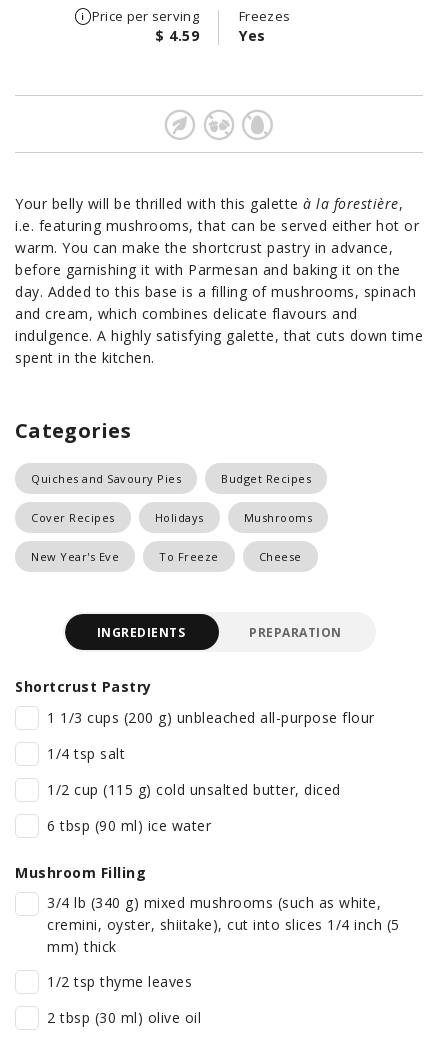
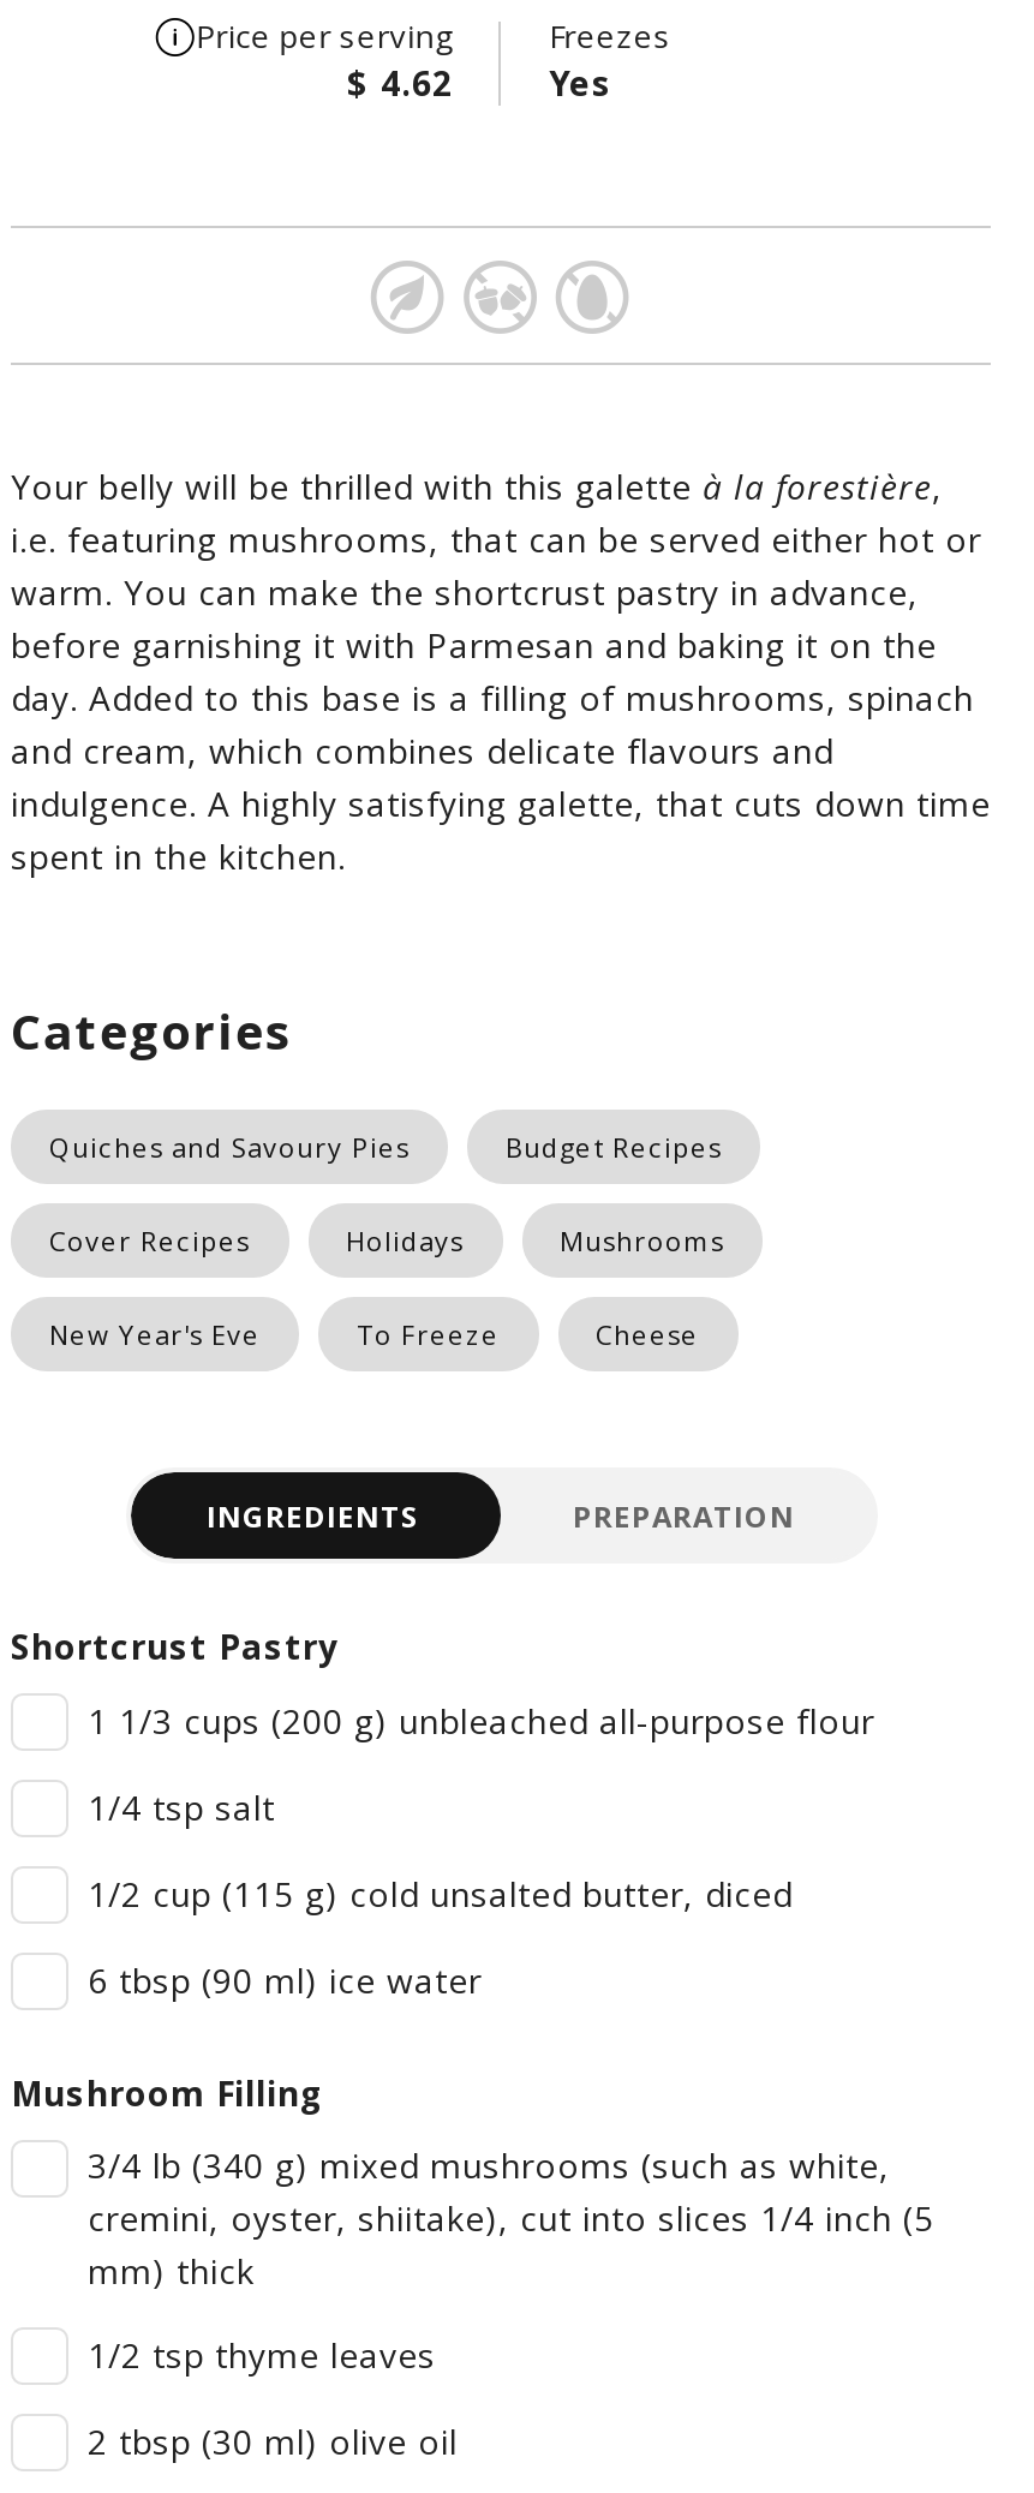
- $ 4.59
+ $ 4.62
